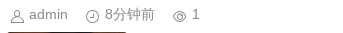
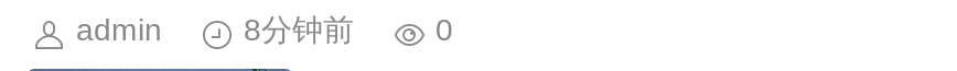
- 1
+ 0
